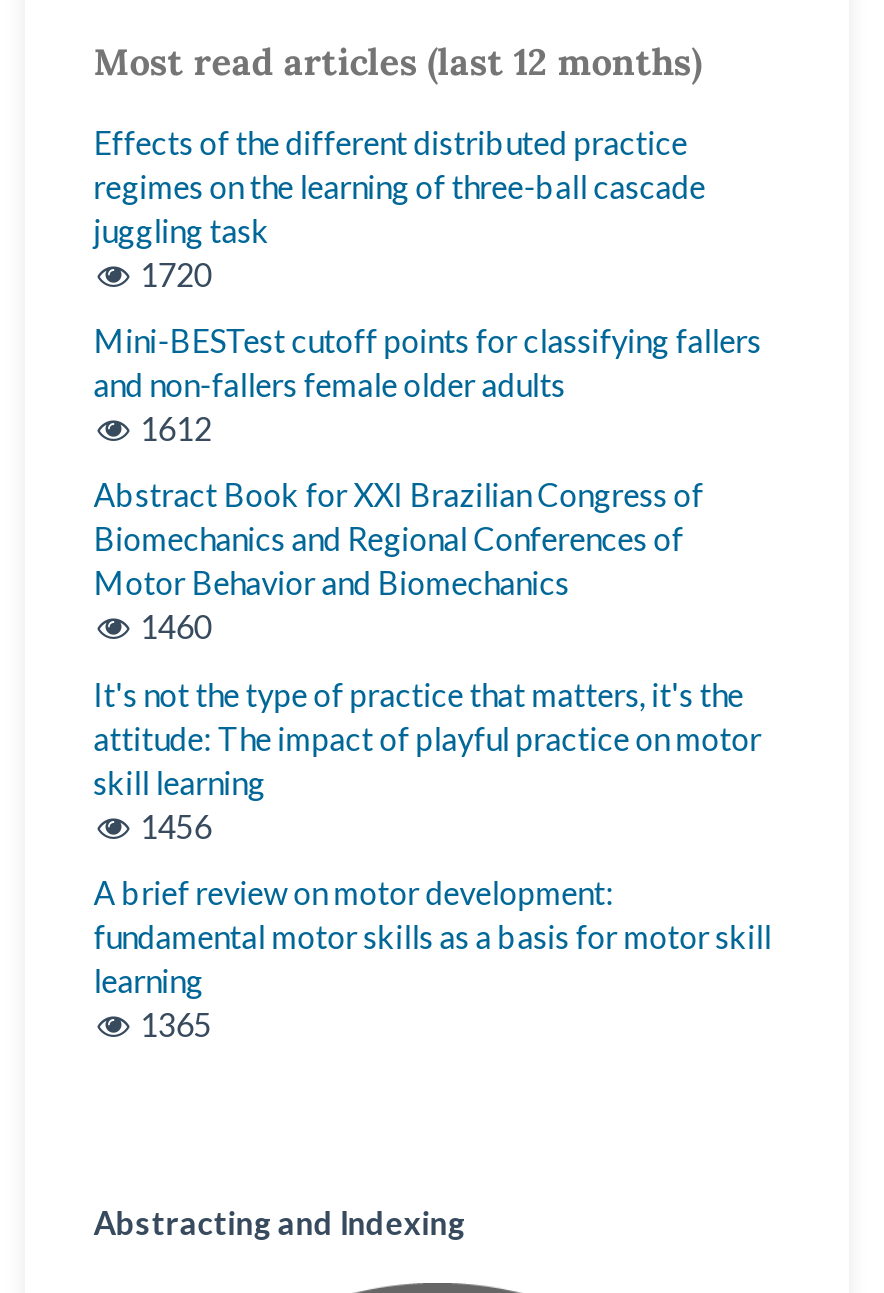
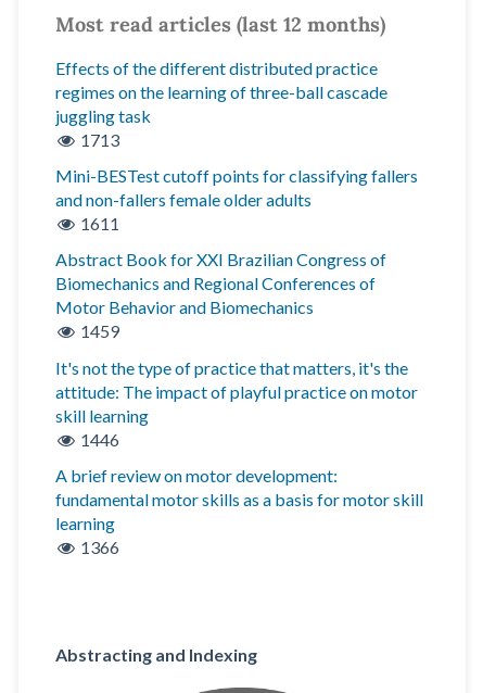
- 1720
+ 1713

- 1612
+ 1611

- 1460
+ 1459

- 1456
+ 1446

- 1365
+ 1366
